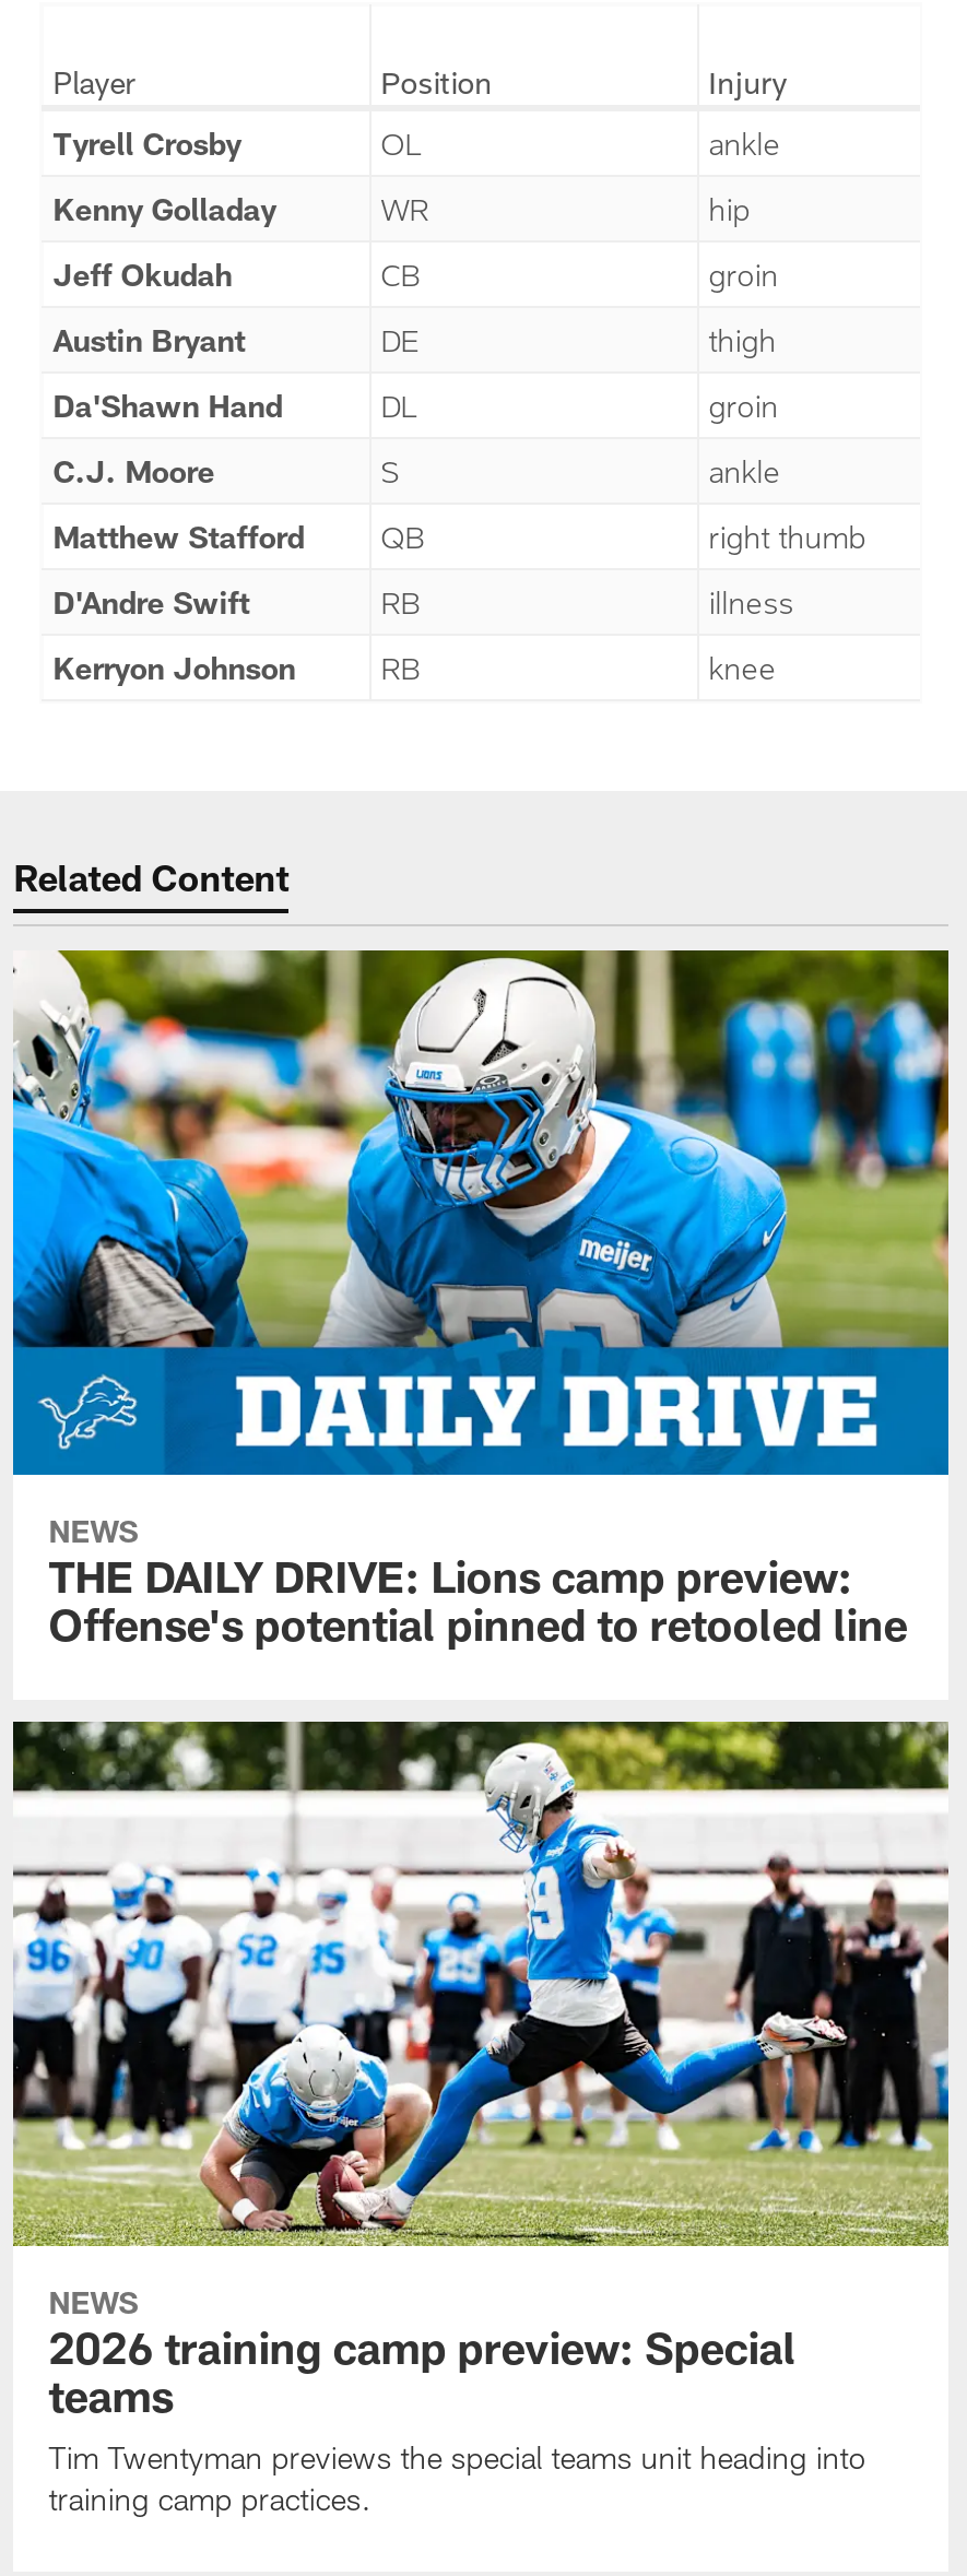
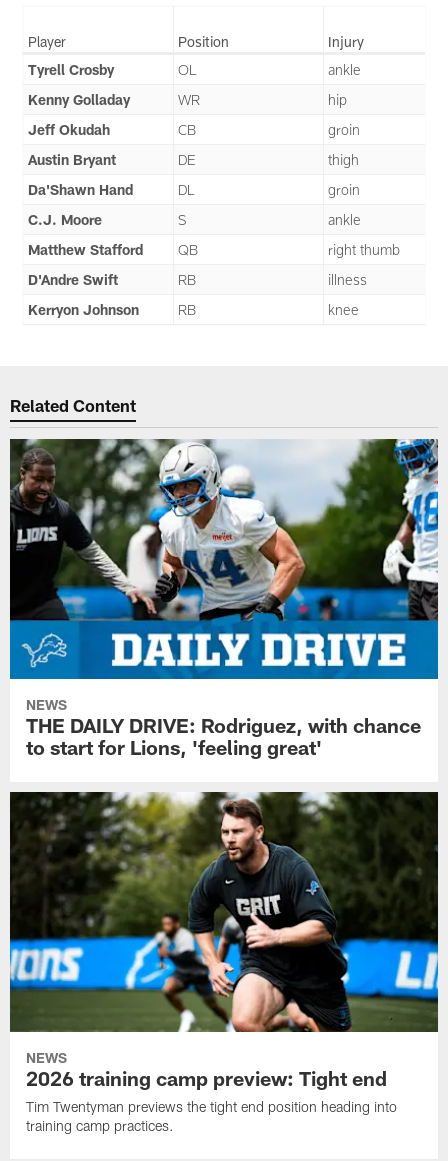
- [image]
+ [image]

- THE DAILY DRIVE: Lions camp preview:
- Offense's potential pinned to retooled line
+ THE DAILY DRIVE: Rodriguez, with chance
+ to start for Lions, 'feeling great'

- [image]
- 2026 training camp preview: Special
- teams
- Tim Twentyman previews the special teams unit heading into
+ [image]
+ 2026 training camp preview: Tight end
+ Tim Twentyman previews the tight end position heading into
